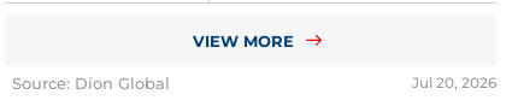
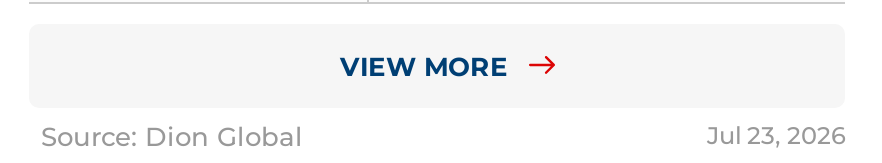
- Jul 20, 2026
+ Jul 23, 2026
